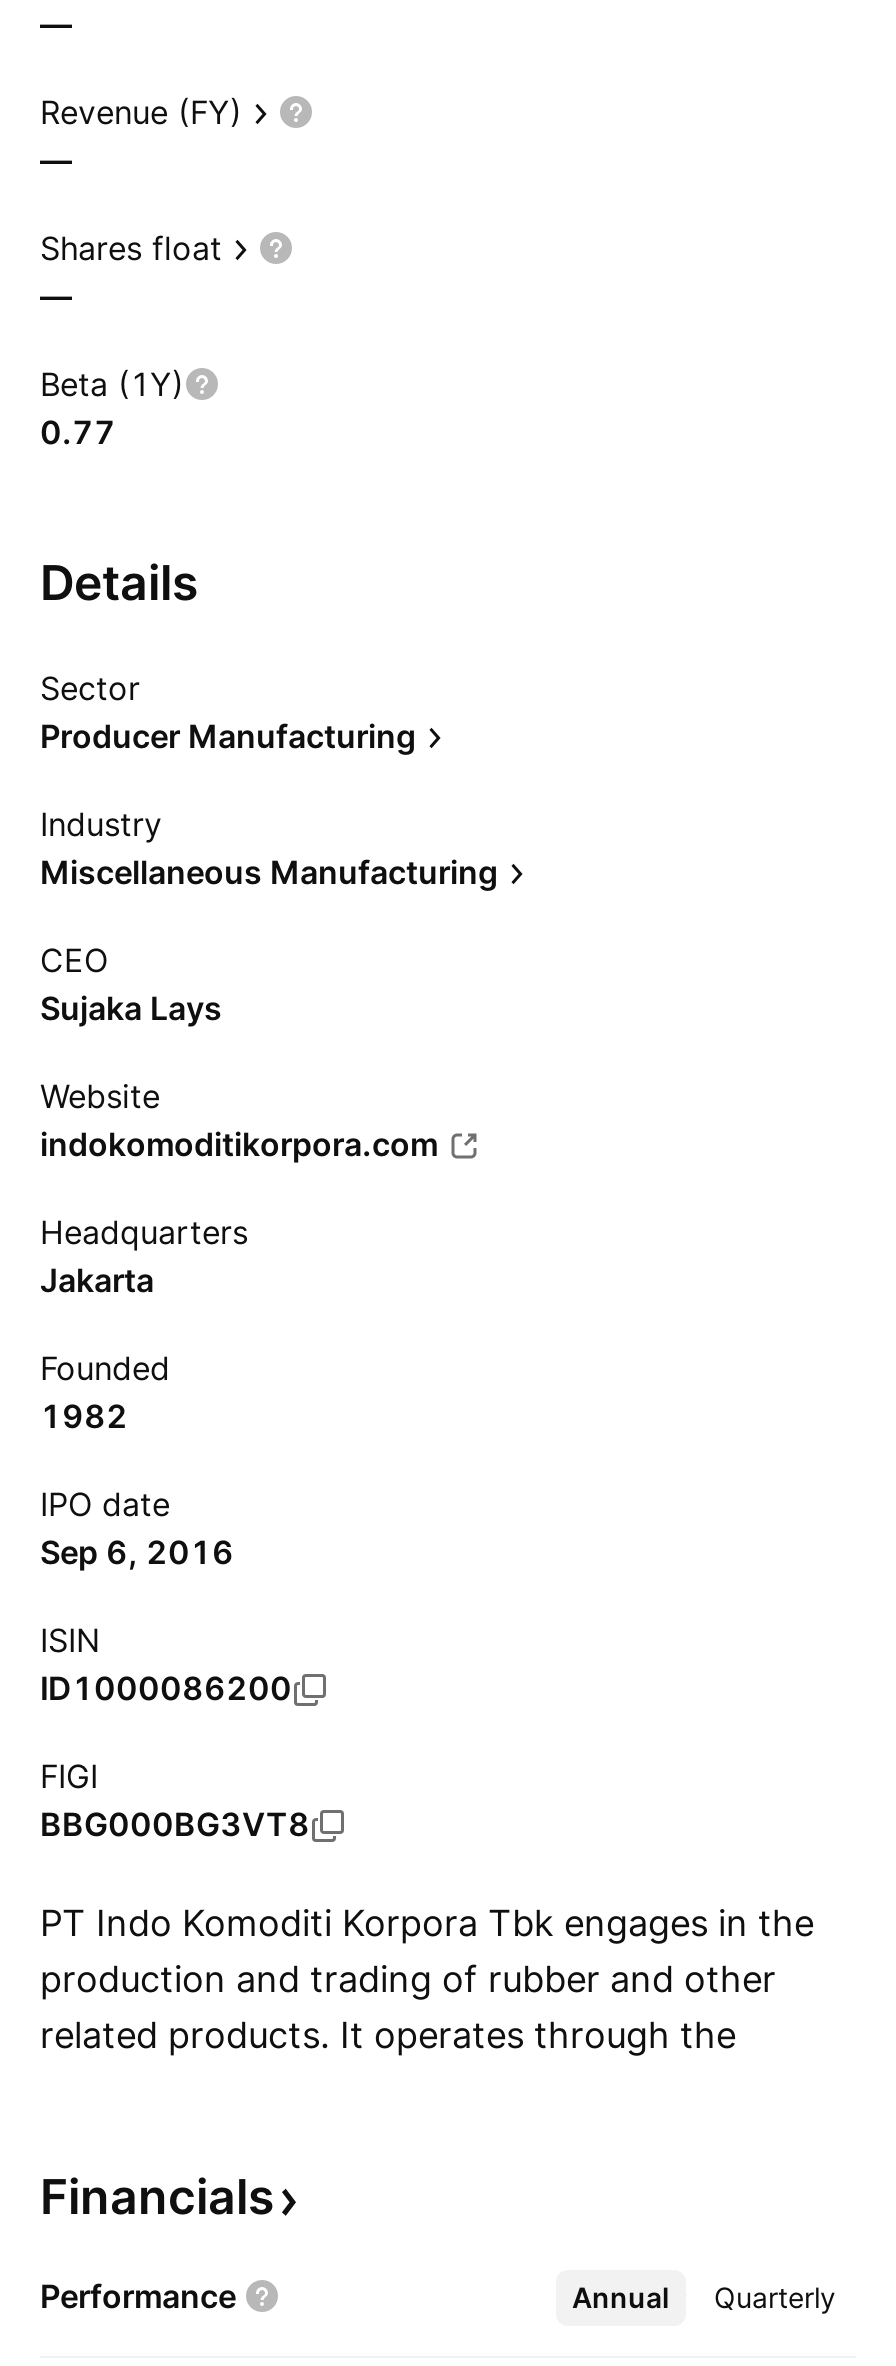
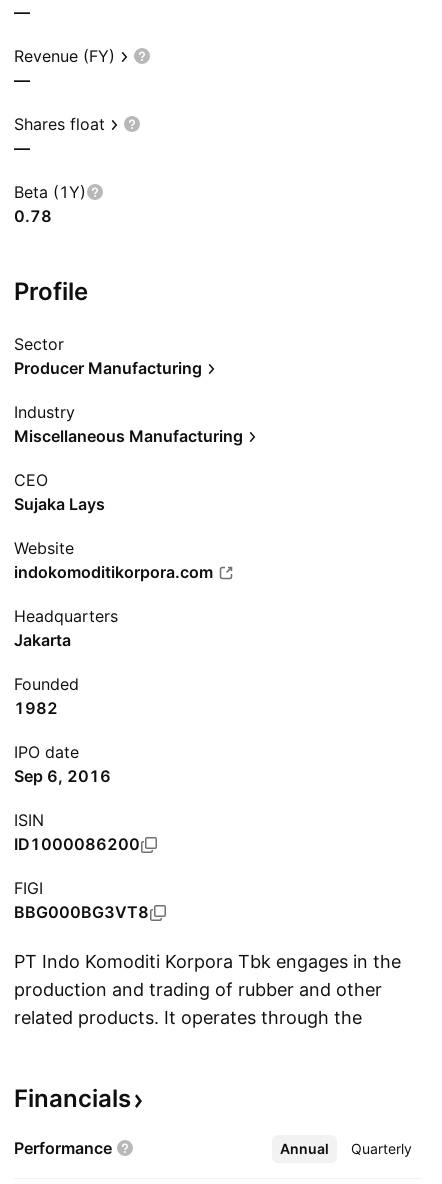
- 0.77
+ 0.78

- Details
+ Profile
